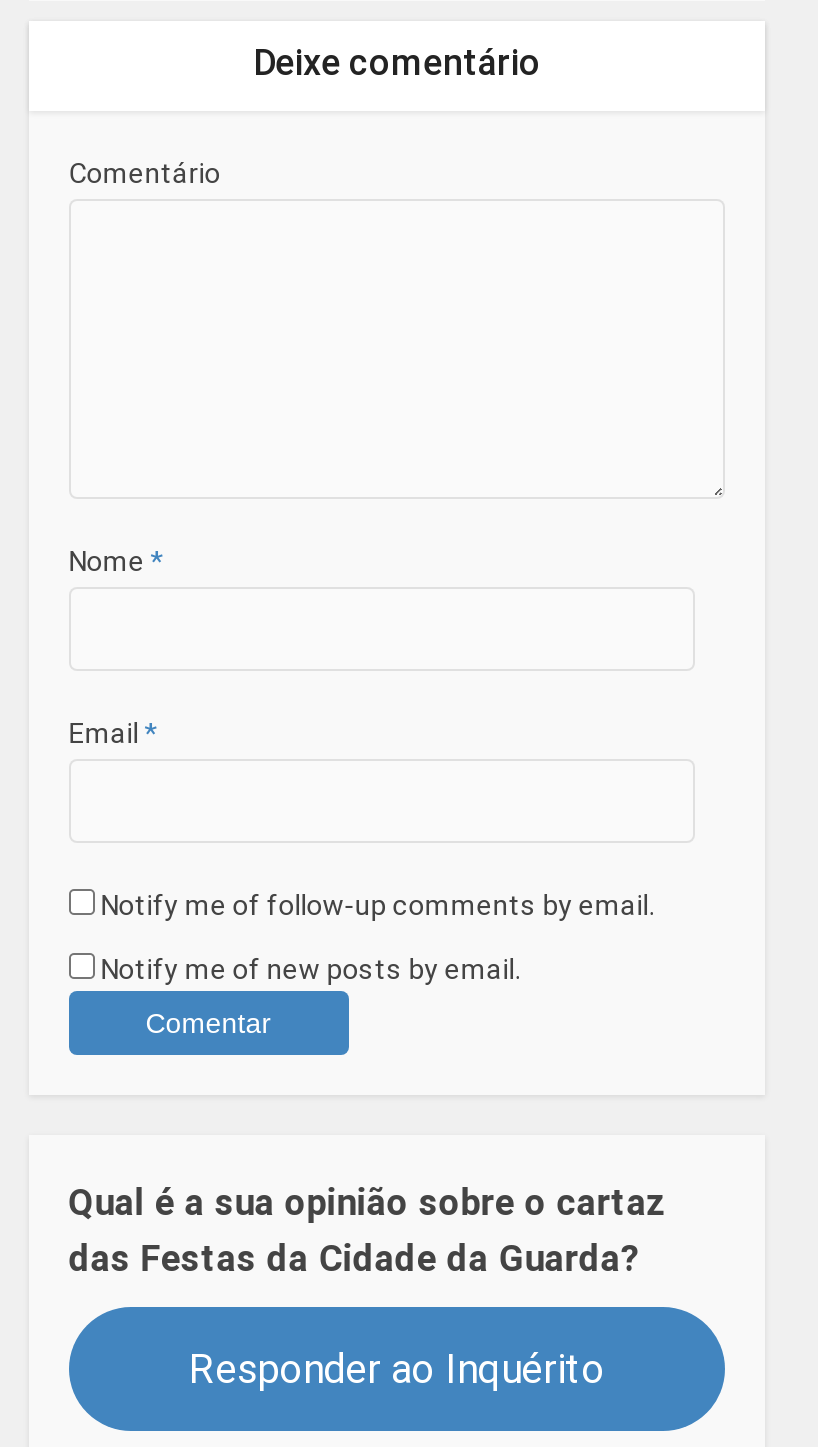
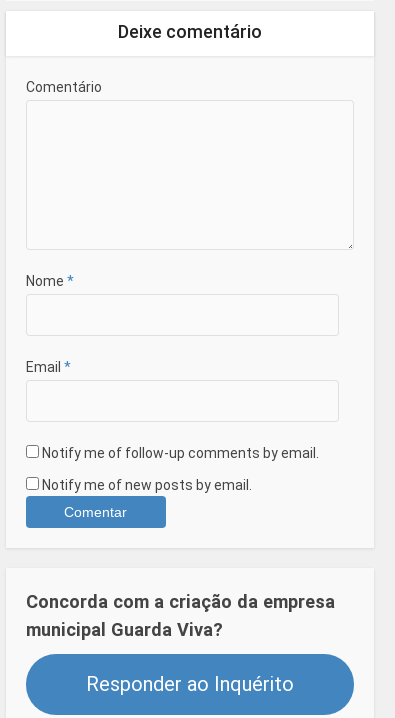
- Qual é a sua opinião sobre o cartaz
- das Festas da Cidade da Guarda?
+ Concorda com a criação da empresa
+ municipal Guarda Viva?
